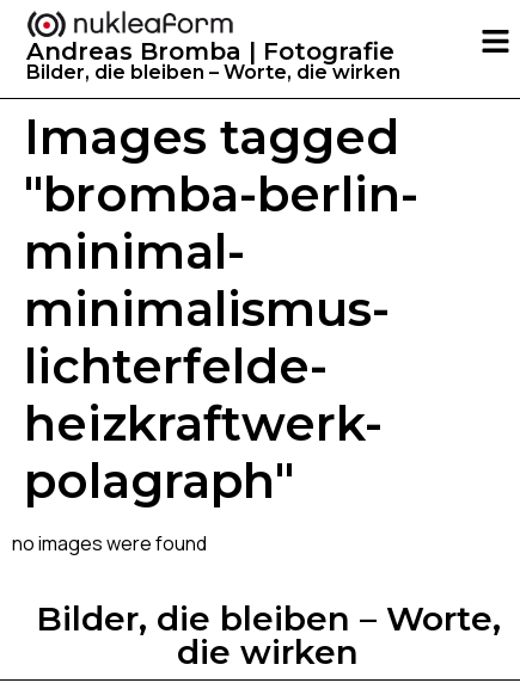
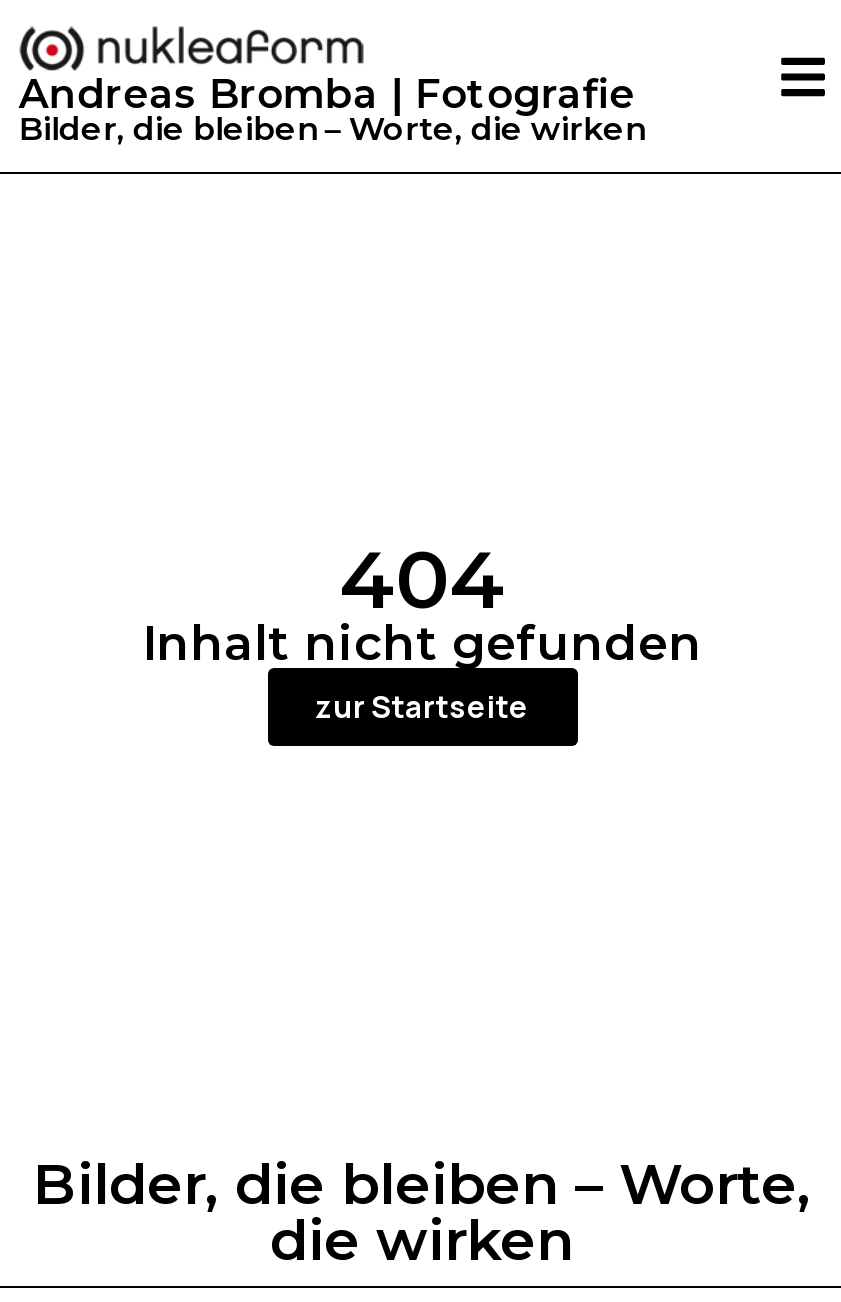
- Images tagged
- "bromba-berlin-
- minimal-
- minimalismus-
- lichterfelde-
- heizkraftwerk-
- polagraph"
- no images were found
+ 404
+ Inhalt nicht gefunden
+ zur Startseite
